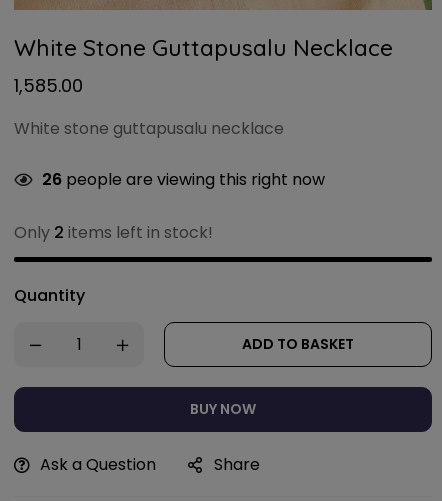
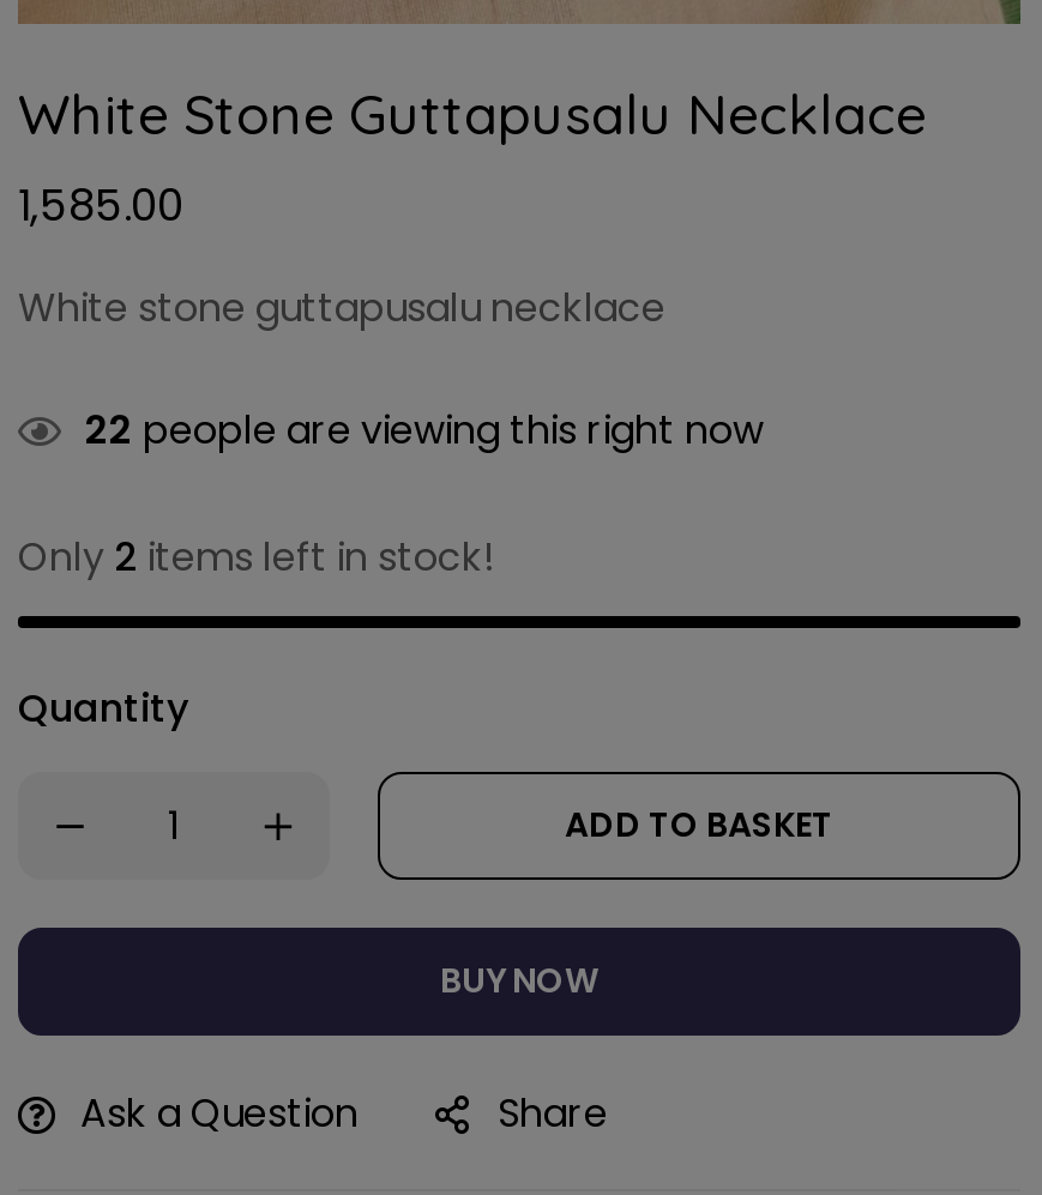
- 26 people are viewing this right now
+ 22 people are viewing this right now
